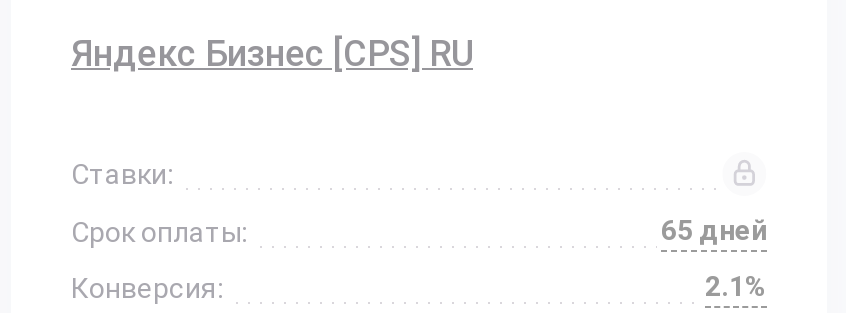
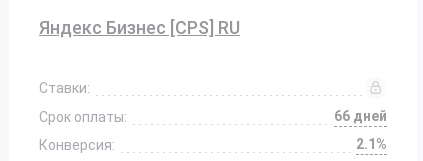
- 65 дней
+ 66 дней
